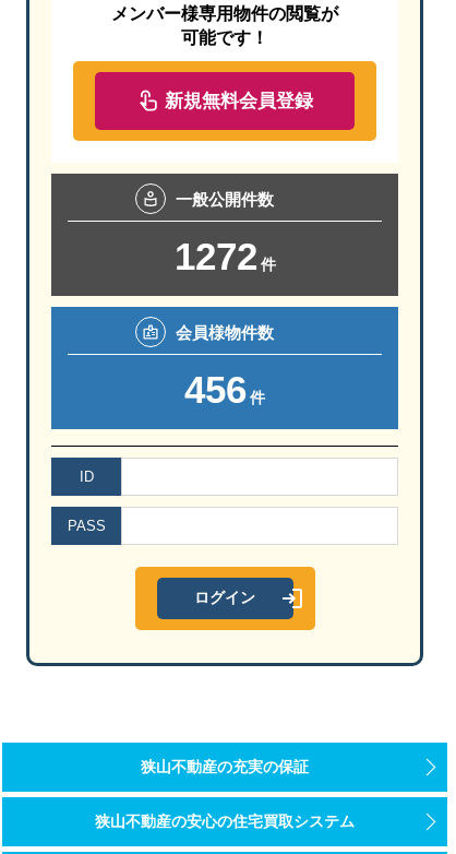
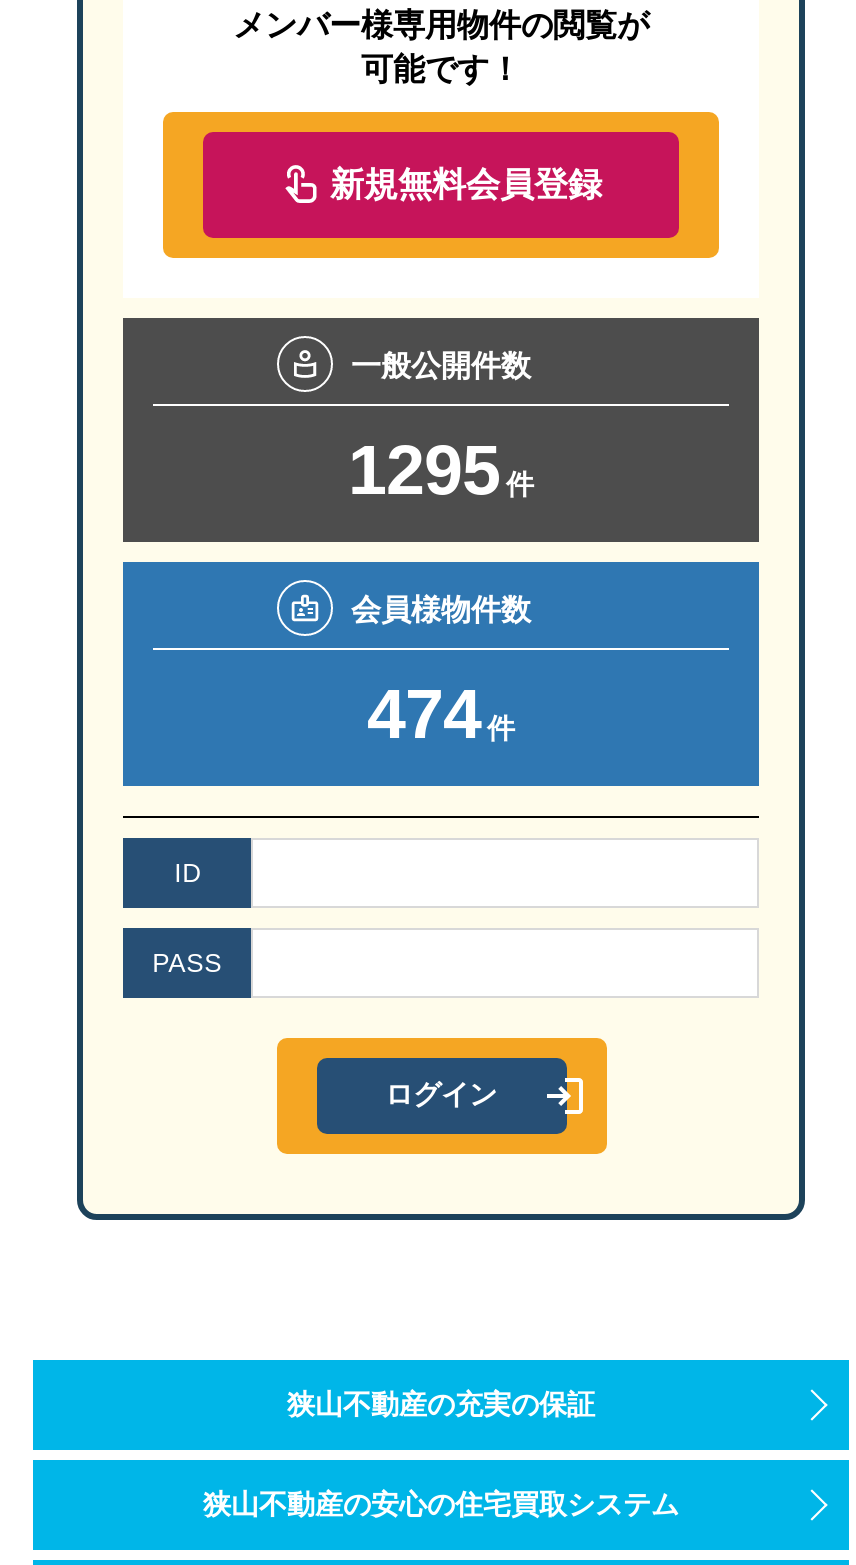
- 1272 件
+ 1295 件

- 456 件
+ 474 件
